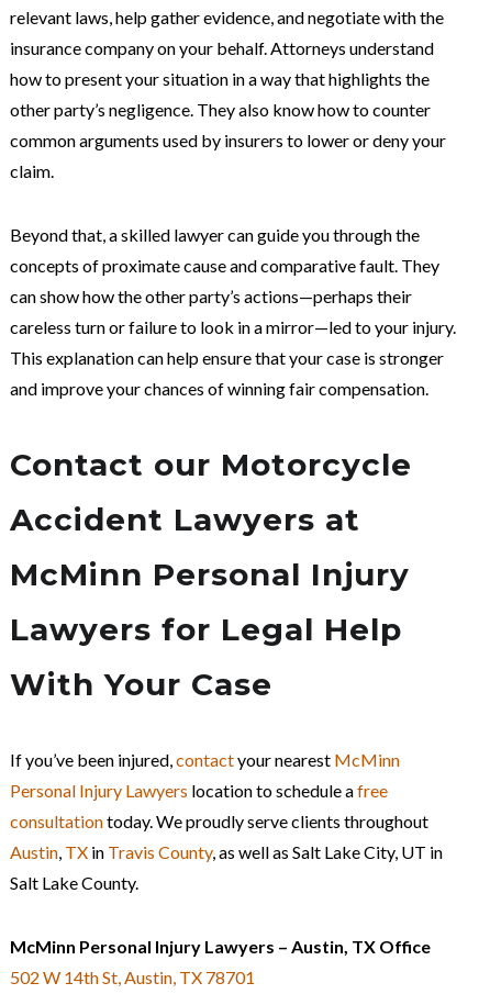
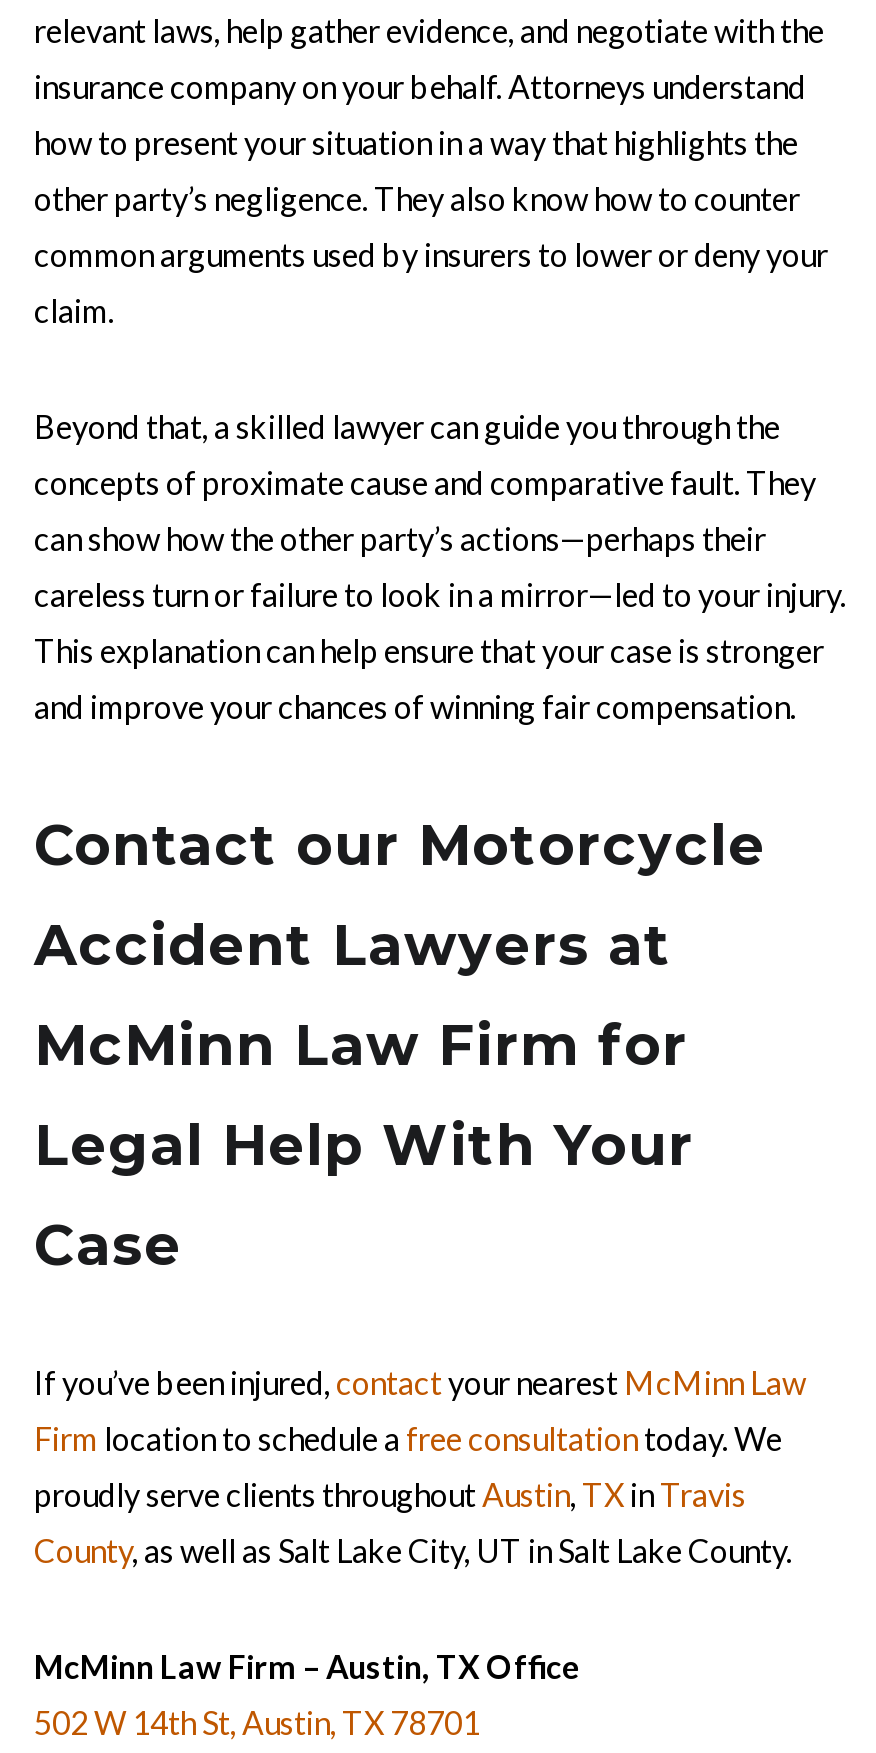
- McMinn Personal Injury
- Lawyers for Legal Help
- With Your Case
- If you’ve been injured, contactyour nearest McMinn
- Personal Injury Lawyers location to schedule a free
- consultation today. We proudly serve clients throughout
- Austin, TX in Travis County, as well as Salt Lake City, UT in
- Salt Lake County.
- McMinn Personal Injury Lawyers – Austin, TX Office
+ McMinn Law Firm for
+ Legal Help With Your
+ Case
+ If you’ve been injured, contact your nearest McMinn Law
+ Firm location to schedule a free consultation today. We
+ proudly serve clients throughout Austin, TX in Travis
+ County, as well as Salt Lake City, UT in Salt Lake County.
+ McMinn Law Firm – Austin, TX Office
